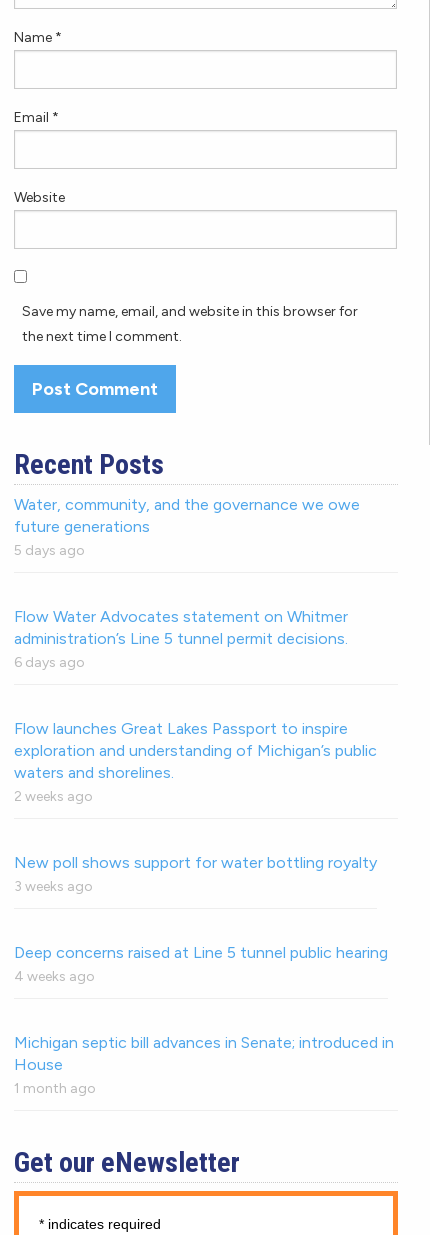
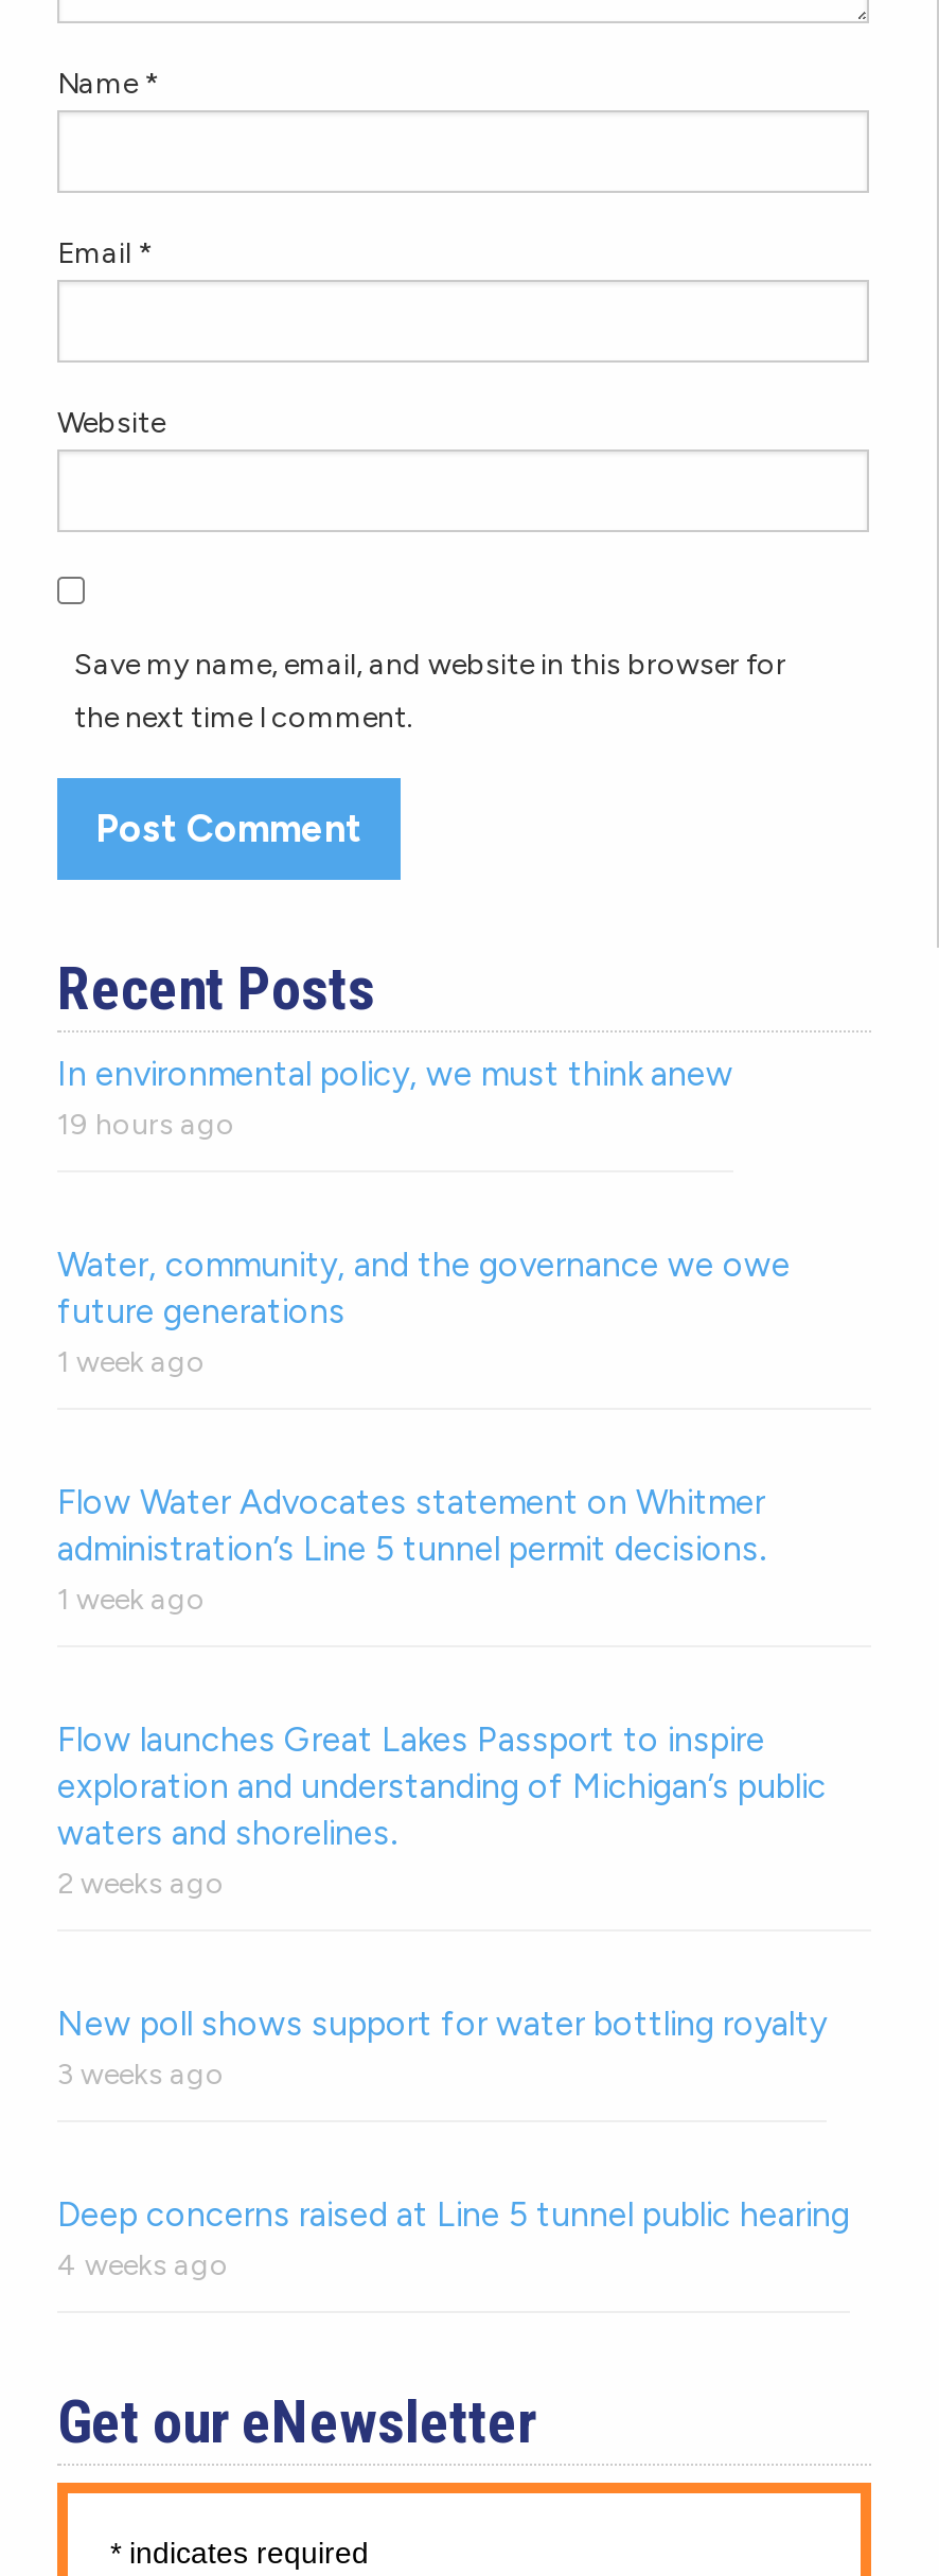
+ In environmental policy, we must think anew
+ 19 hours ago

moved down: Water, community, and the governance we owe | future generations

- 5 days ago
+ 1 week ago

moved down: Flow Water Advocates statement on Whitmer | administration’s Line 5 tunnel permit decisions.

- 6 days ago
+ 1 week ago

moved down: Flow launches Great Lakes Passport to inspire | exploration and understanding of Michigan’s public | waters and shorelines. | 2 weeks ago | New poll shows support for water bottling royalty | 3 weeks ago | Deep concerns raised at Line 5 tunnel public hearing | 4 weeks ago

- Michigan septic bill advances in Senate; introduced in
- House
- 1 month ago
